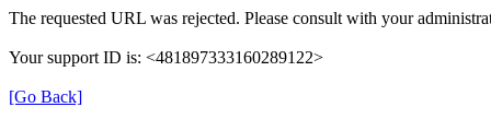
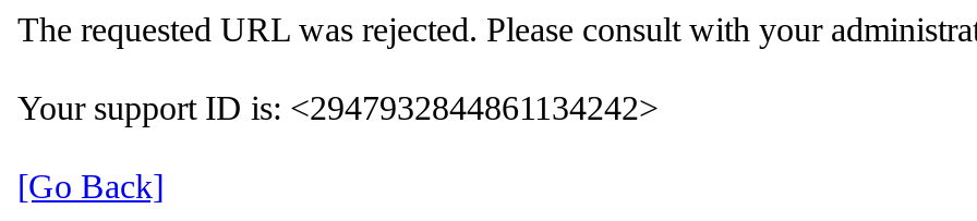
- Your support ID is: <481897333160289122>
+ Your support ID is: <2947932844861134242>
